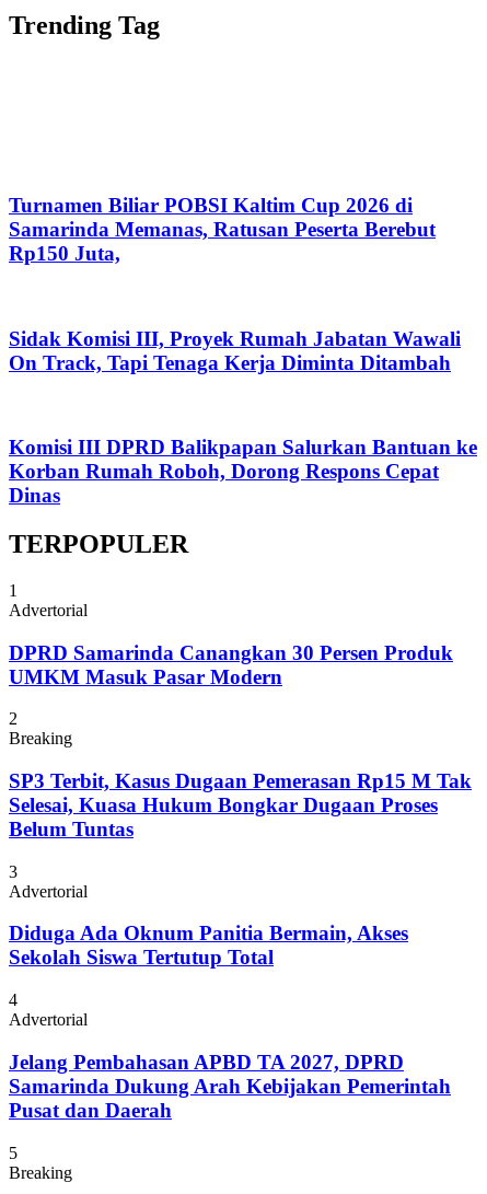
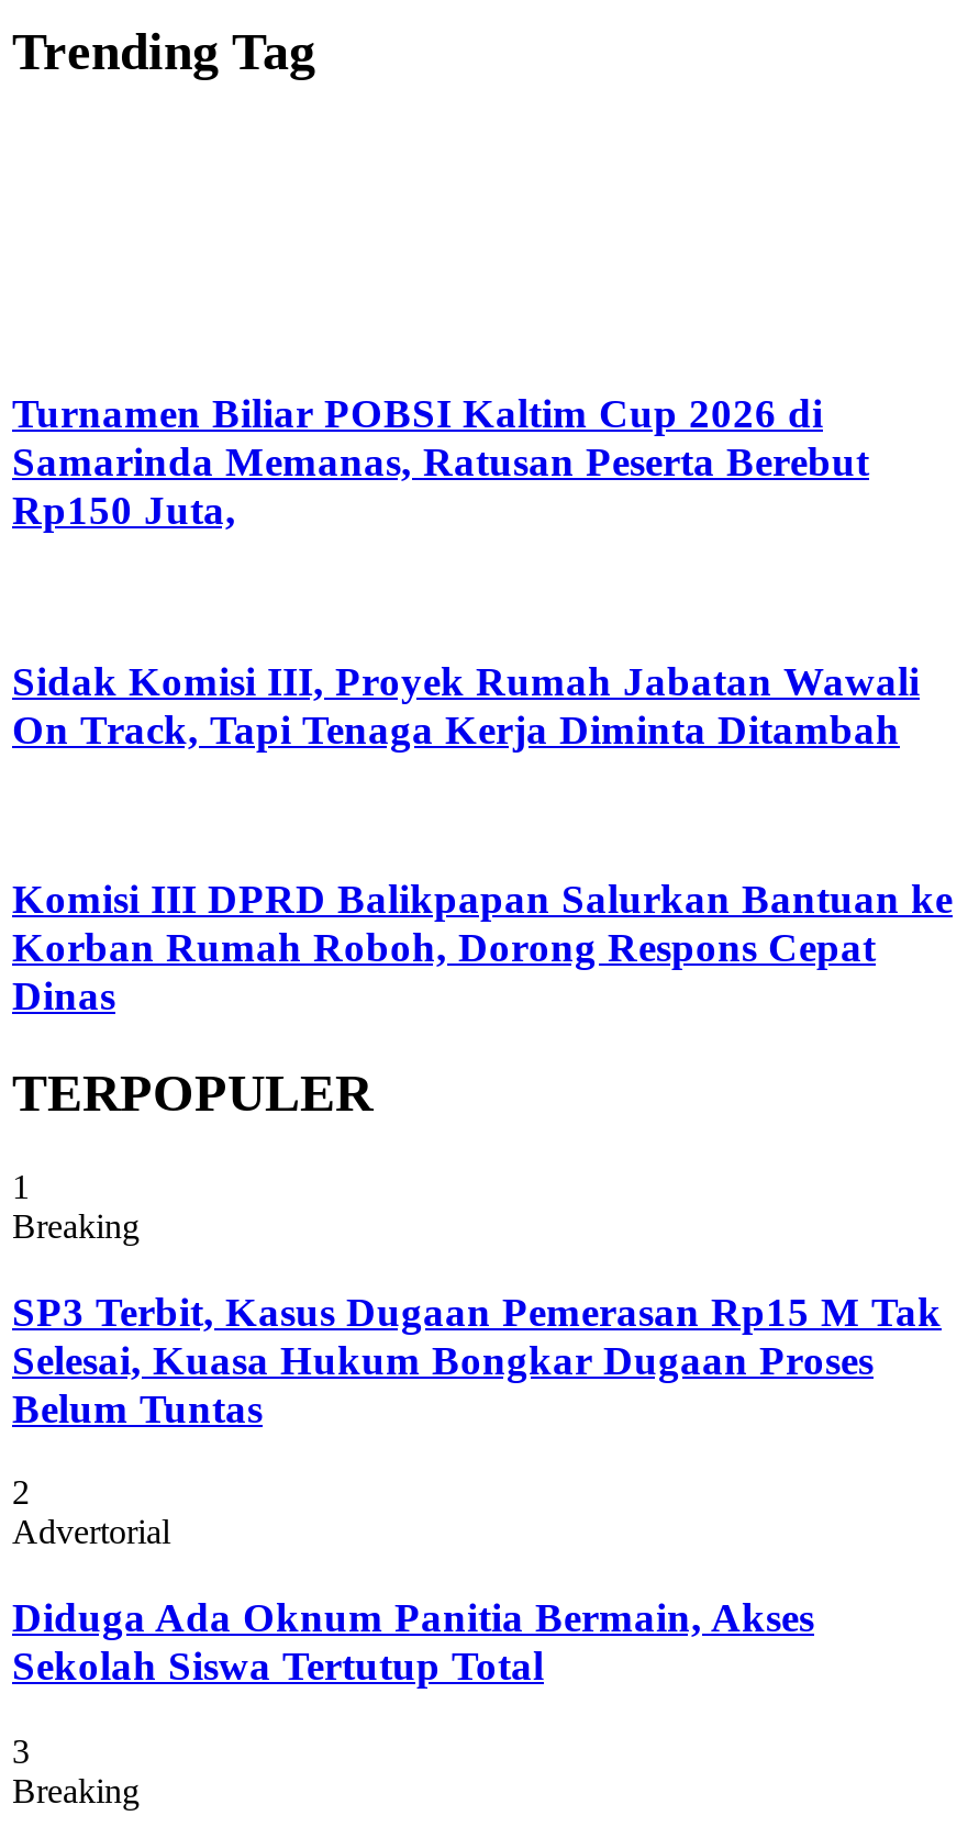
- Advertorial
- DPRD Samarinda Canangkan 30 Persen Produk
- UMKM Masuk Pasar Modern
- 2

- 3
+ 2

- 4
- Advertorial
- Jelang Pembahasan APBD TA 2027, DPRD
- Samarinda Dukung Arah Kebijakan Pemerintah
- Pusat dan Daerah
- 5
+ 3
